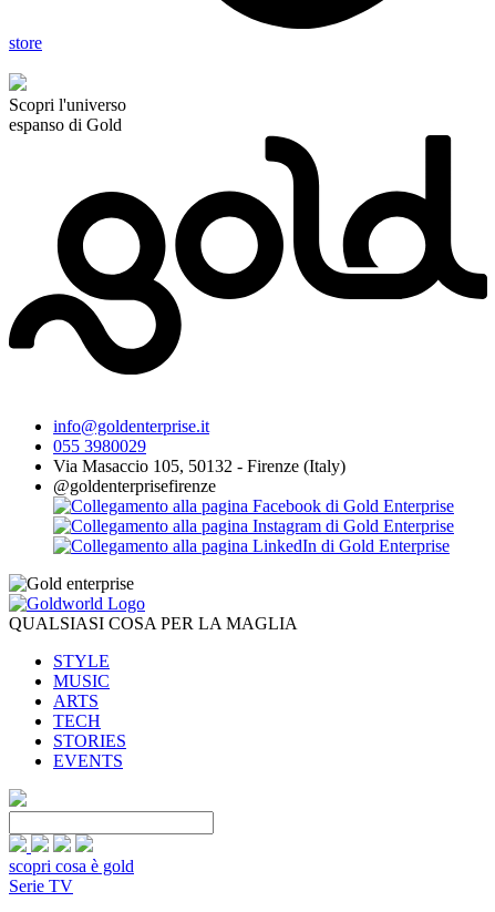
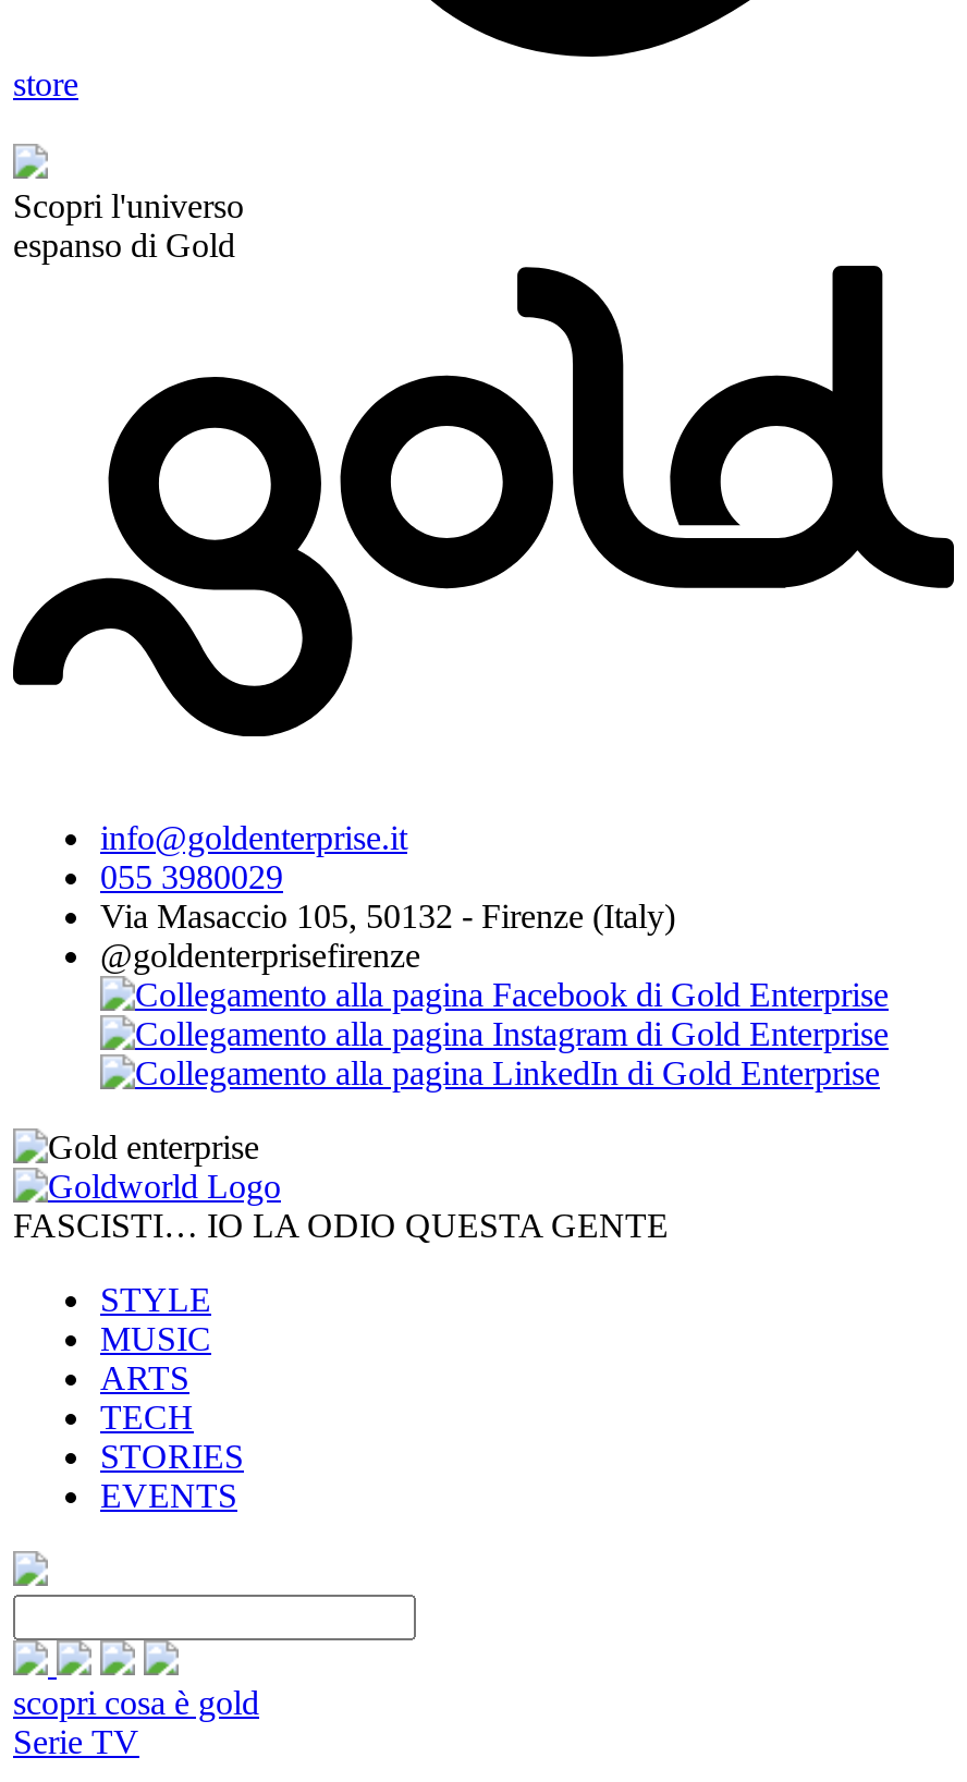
- QUALSIASI COSA PER LA MAGLIA
+ FASCISTI… IO LA ODIO QUESTA GENTE
